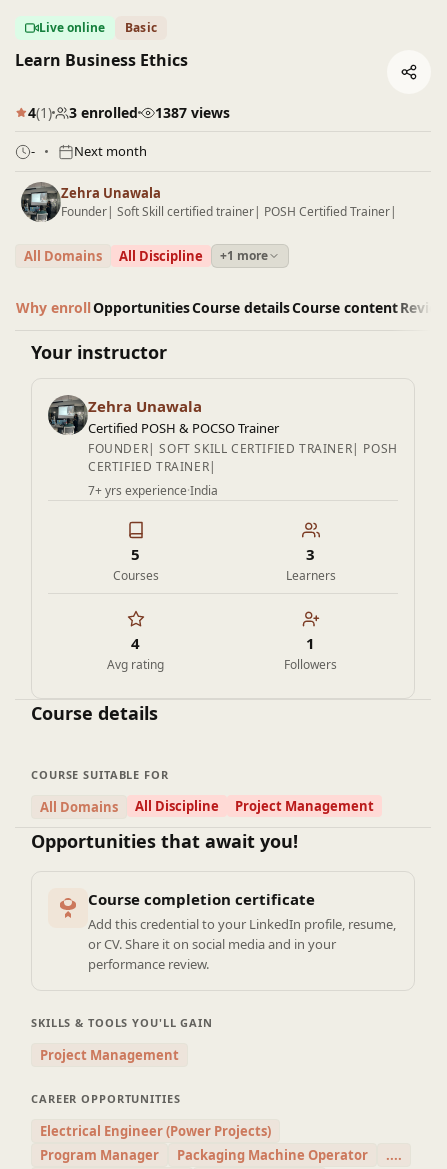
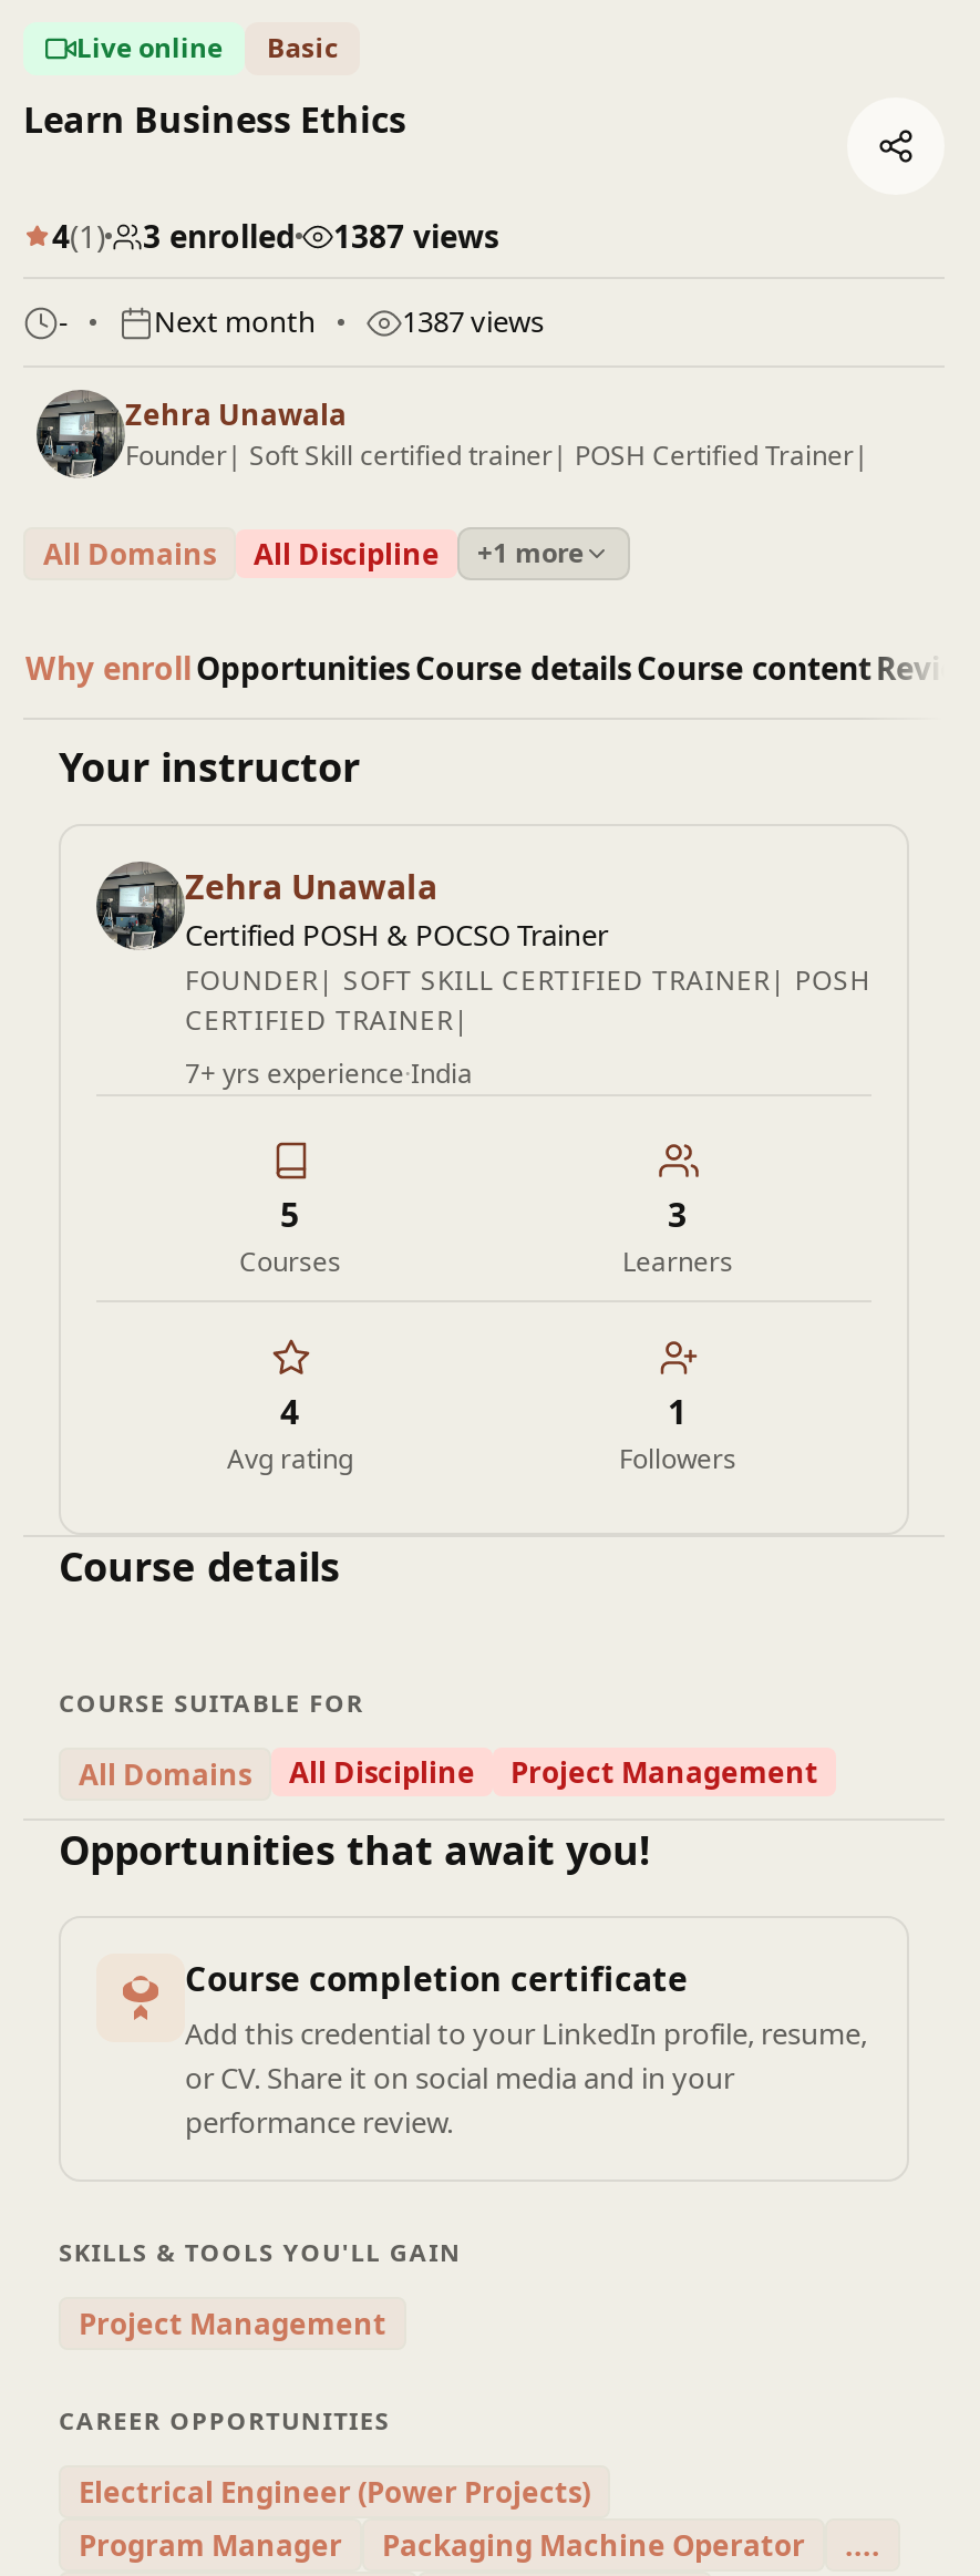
+ 1387 views
